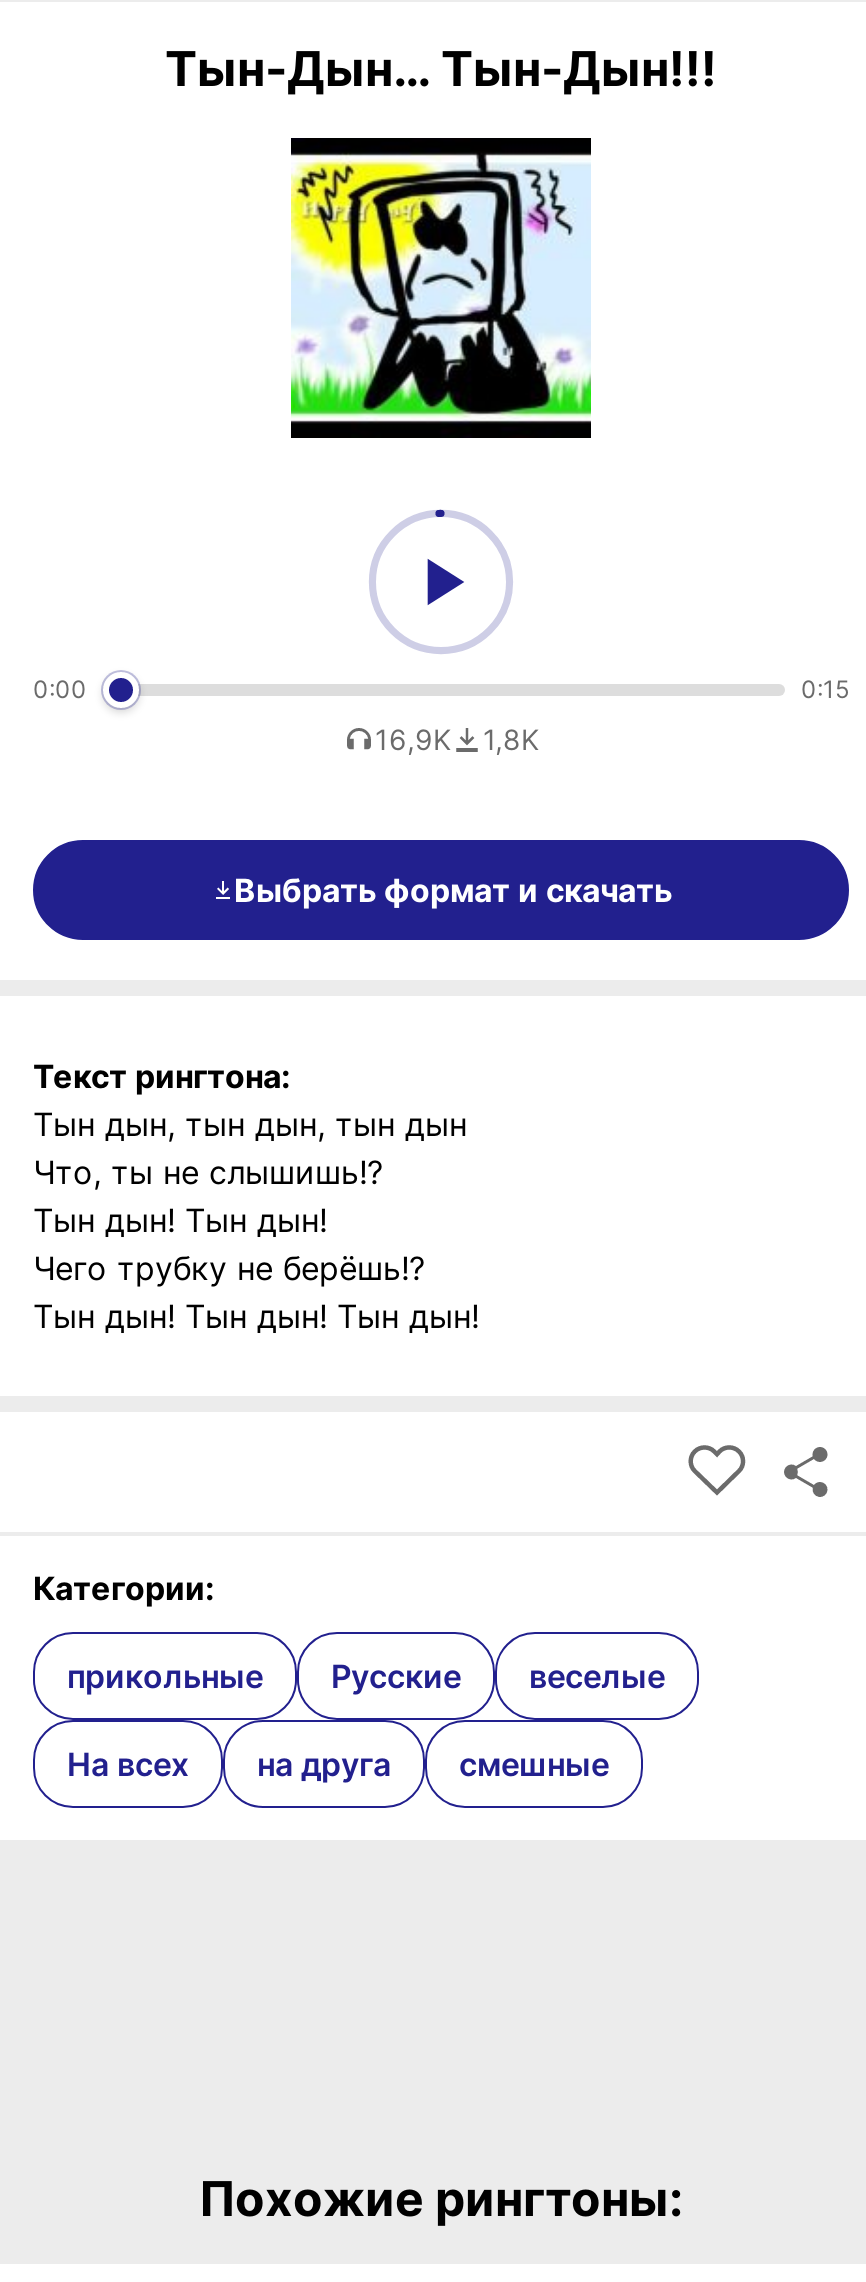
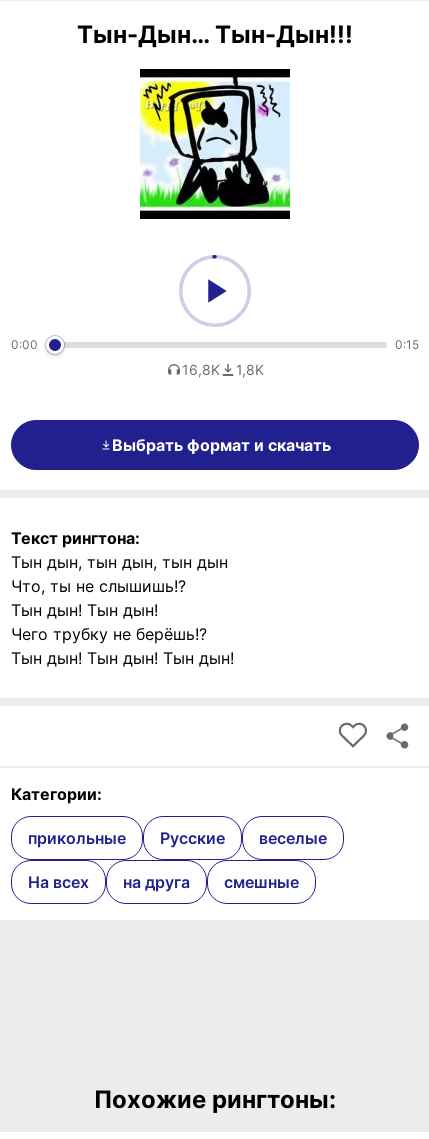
- 16,9K 1,8K
+ 16,8K 1,8K
